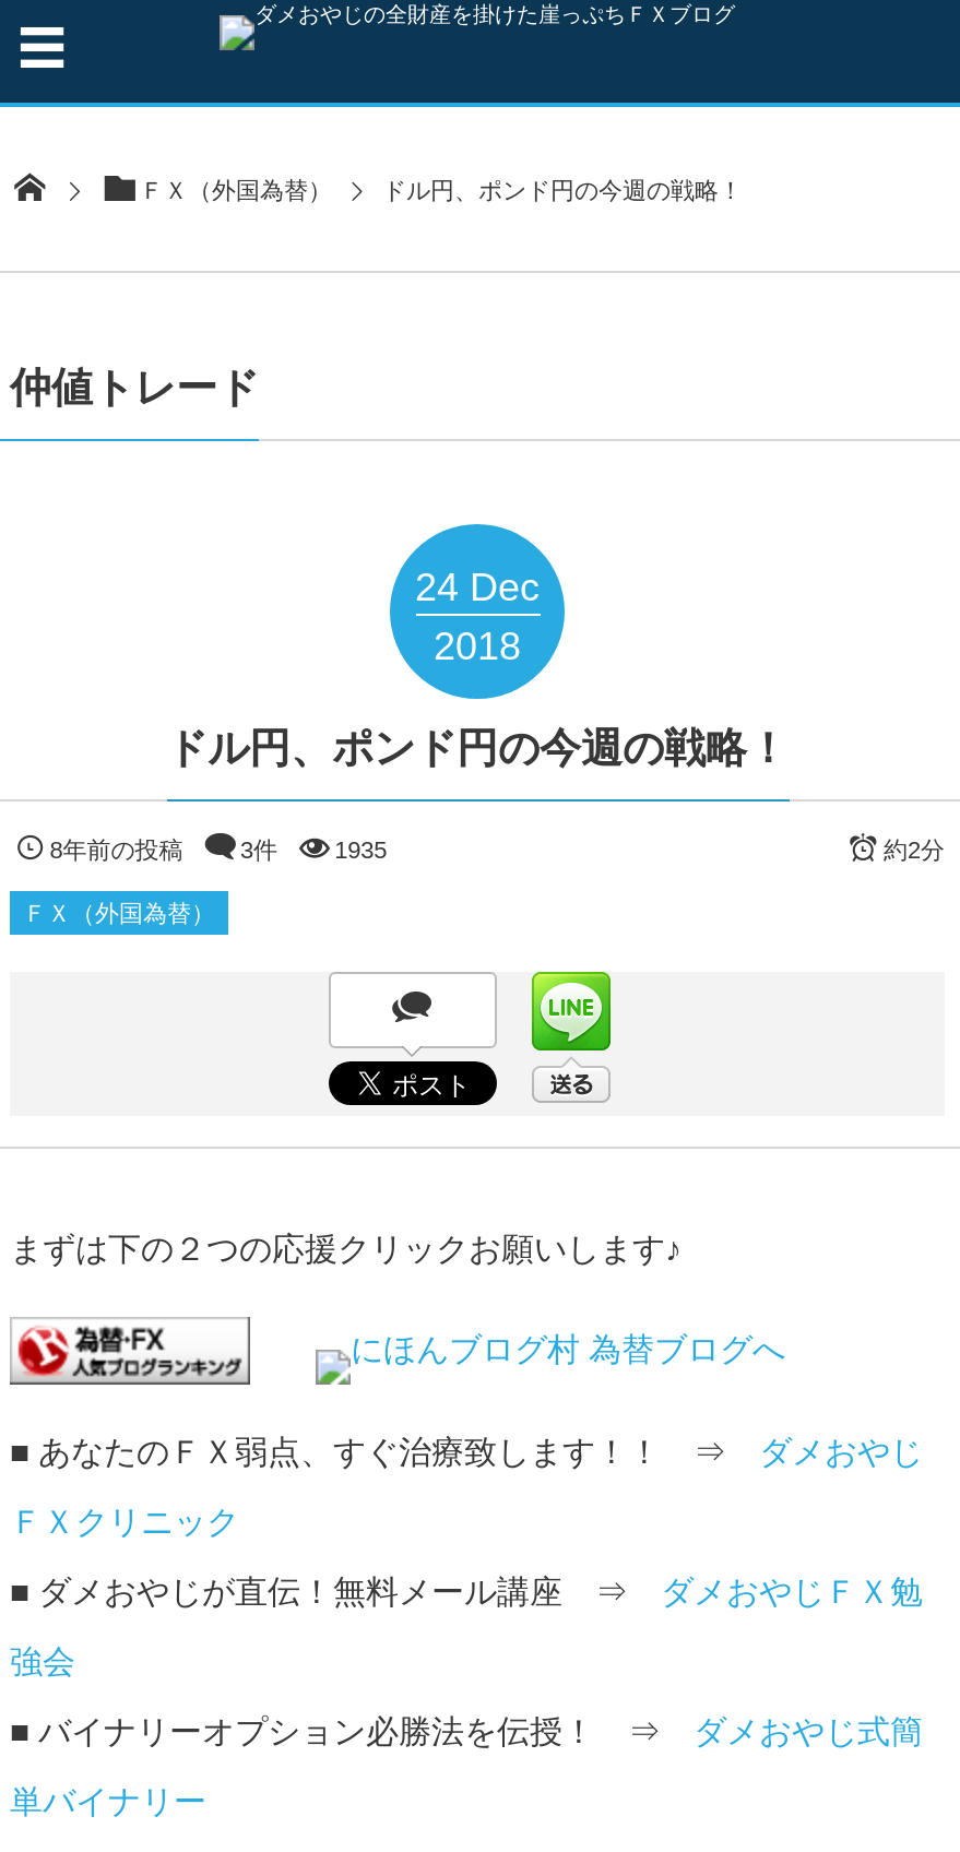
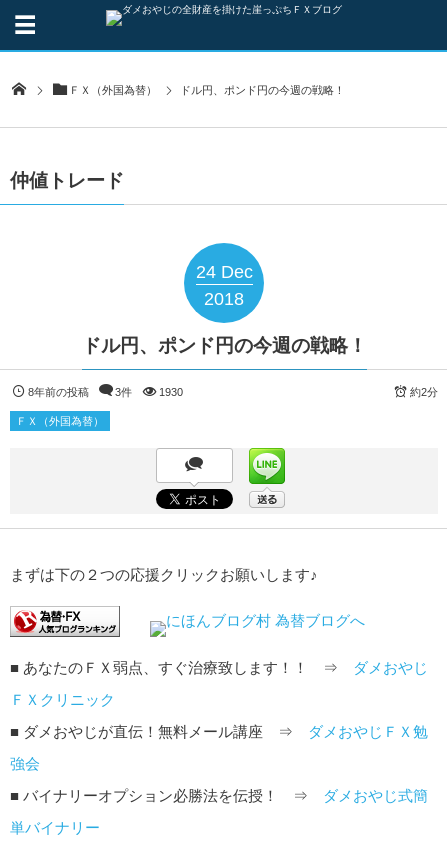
- 1935
+ 1930
